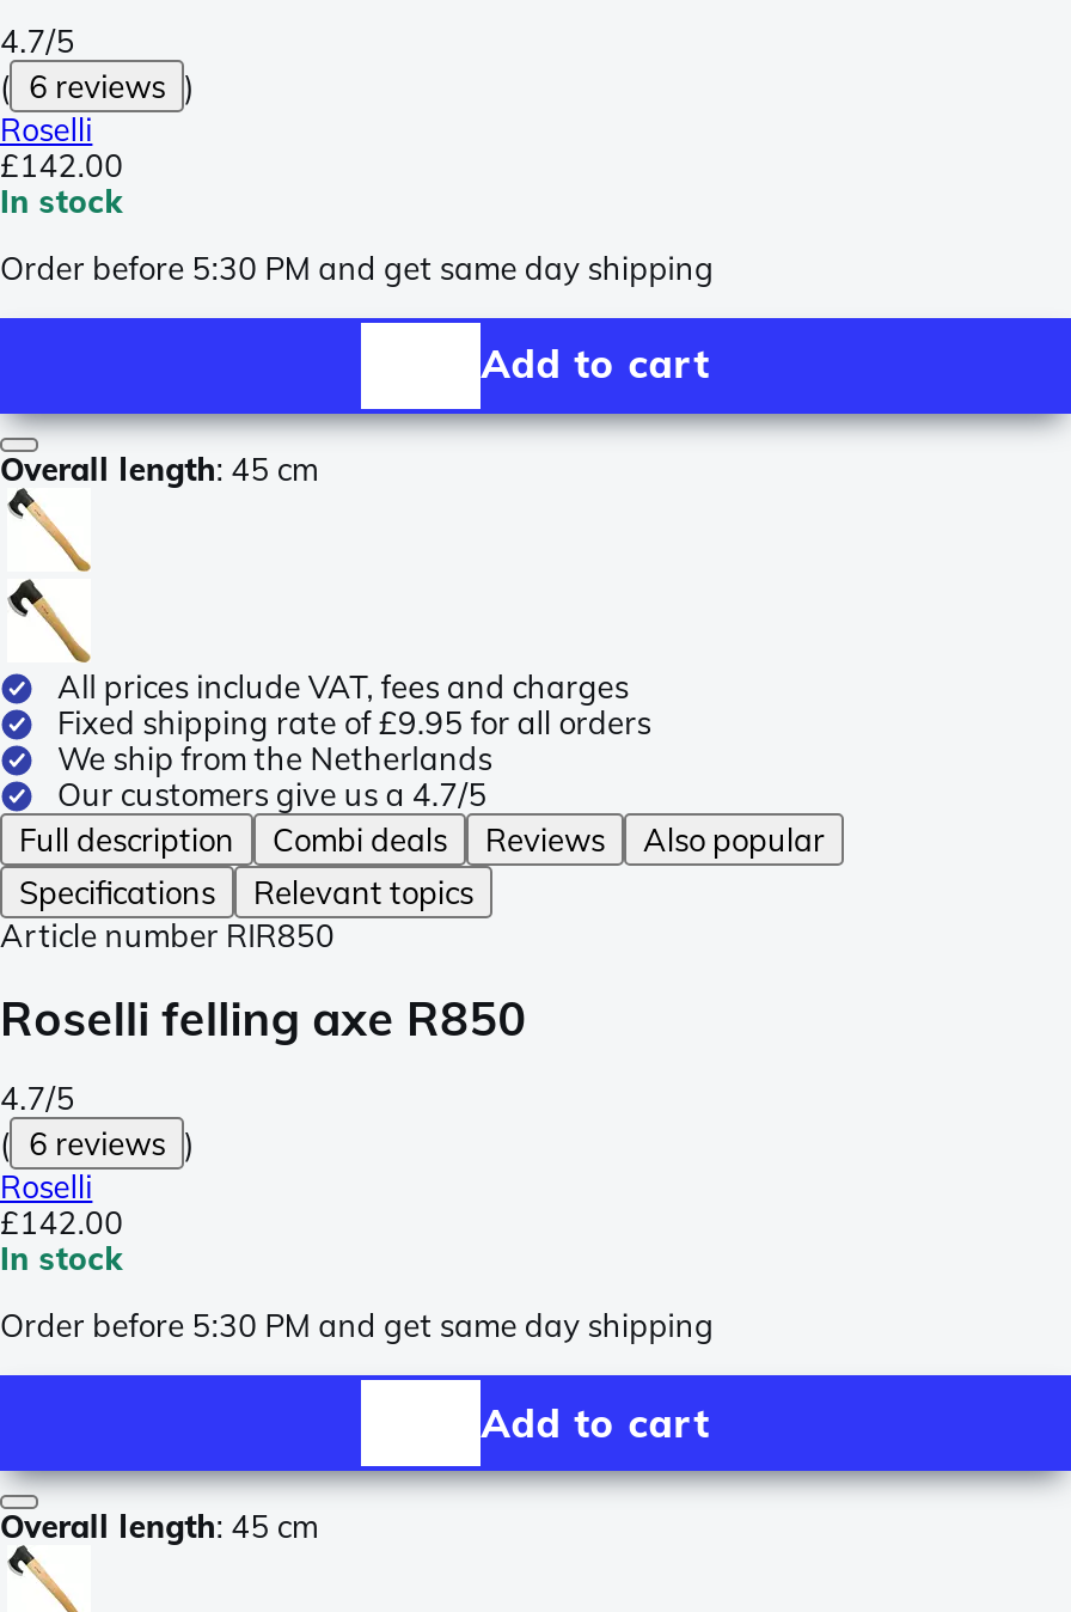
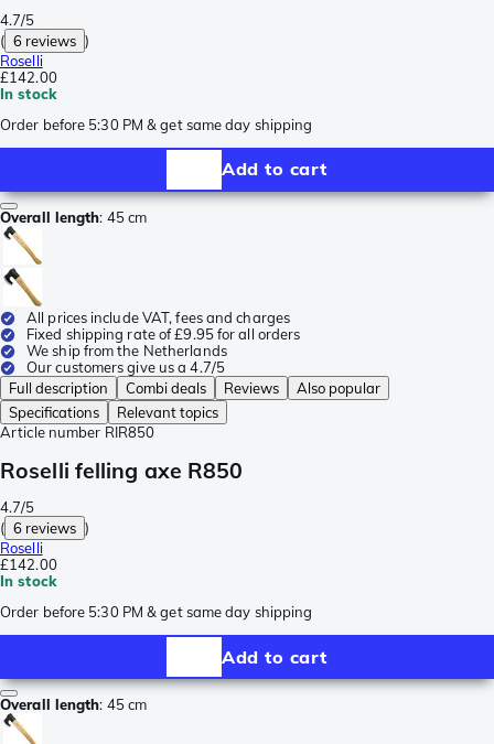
- Order before 5:30 PM and get same day shipping
+ Order before 5:30 PM & get same day shipping

- Order before 5:30 PM and get same day shipping
+ Order before 5:30 PM & get same day shipping
